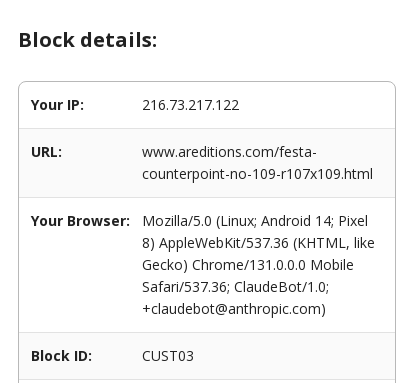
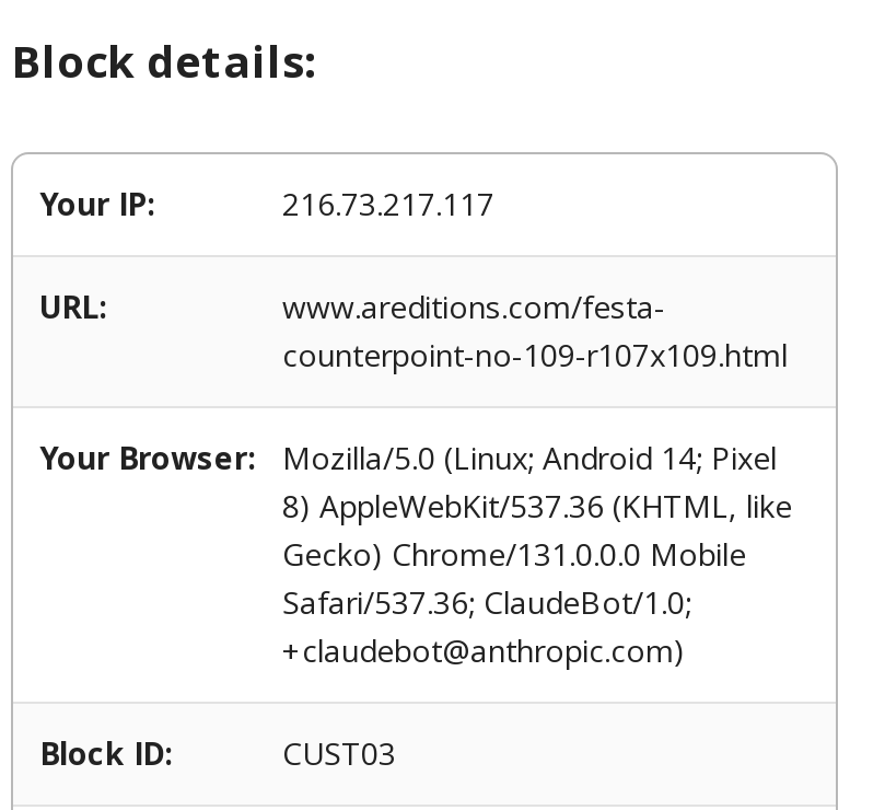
- 216.73.217.122
+ 216.73.217.117
